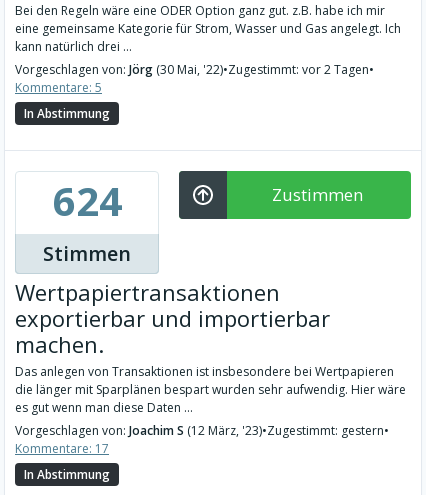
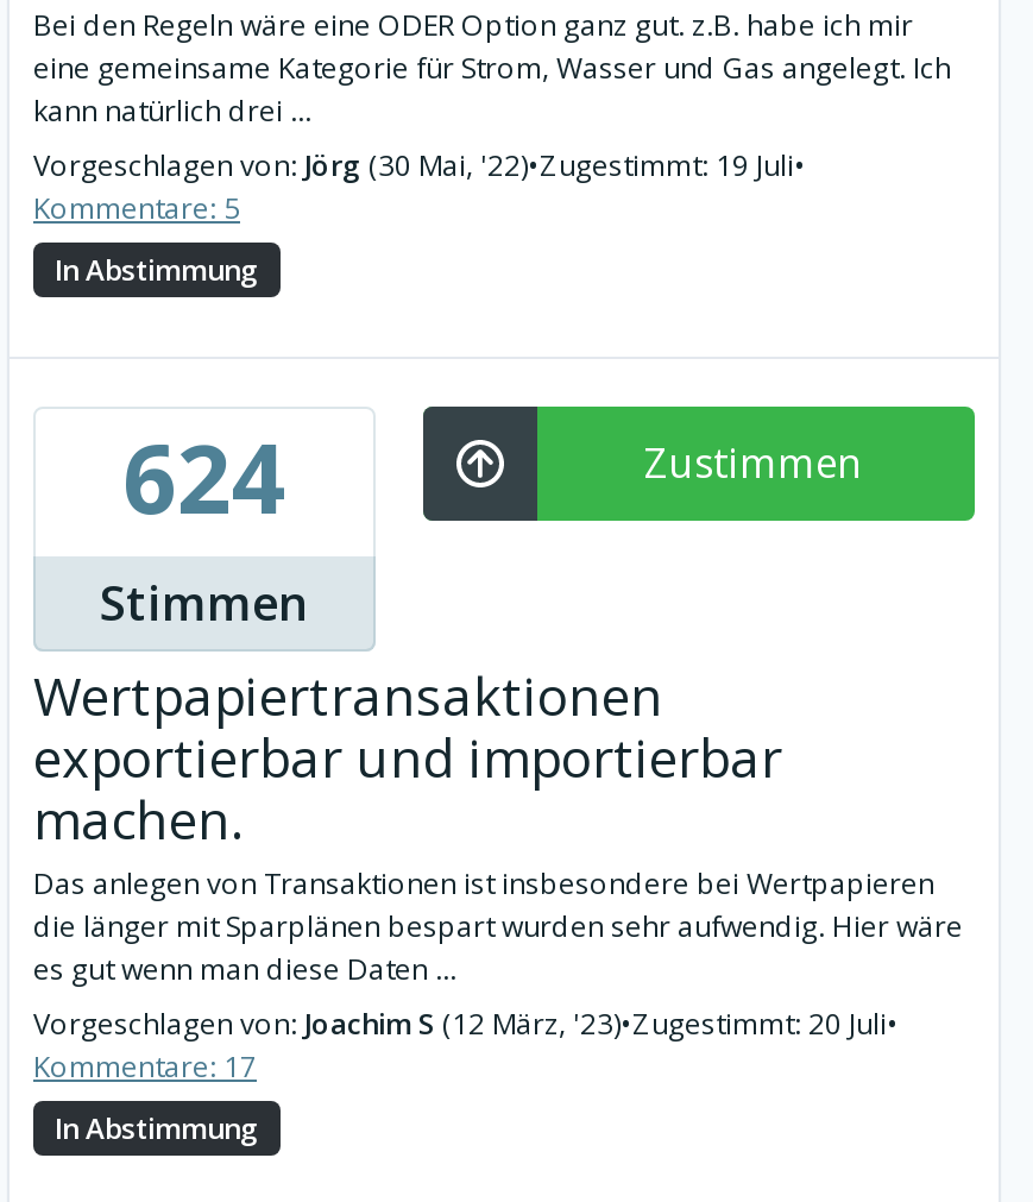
- Vorgeschlagen von: Jörg (30 Mai, '22)•Zugestimmt: vor 2 Tagen•
+ Vorgeschlagen von: Jörg (30 Mai, '22)•Zugestimmt: 19 Juli•

- Vorgeschlagen von: Joachim S (12 März, '23)•Zugestimmt: gestern•
+ Vorgeschlagen von: Joachim S (12 März, '23)•Zugestimmt: 20 Juli•
